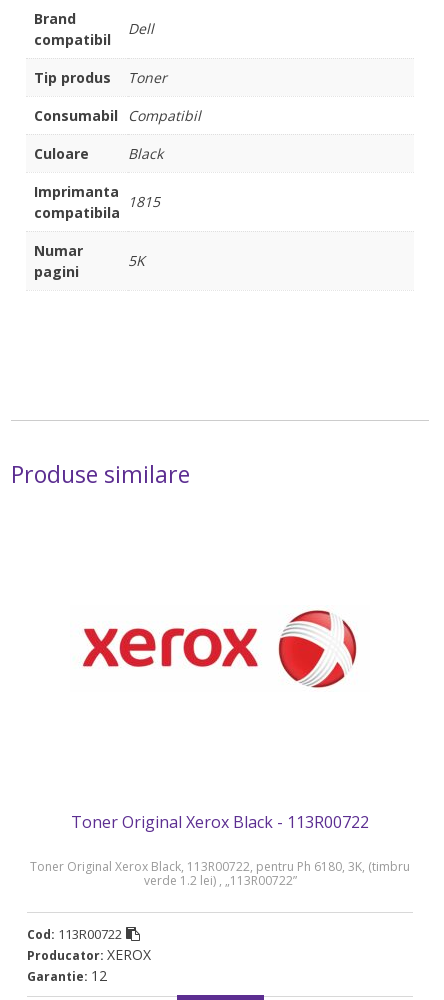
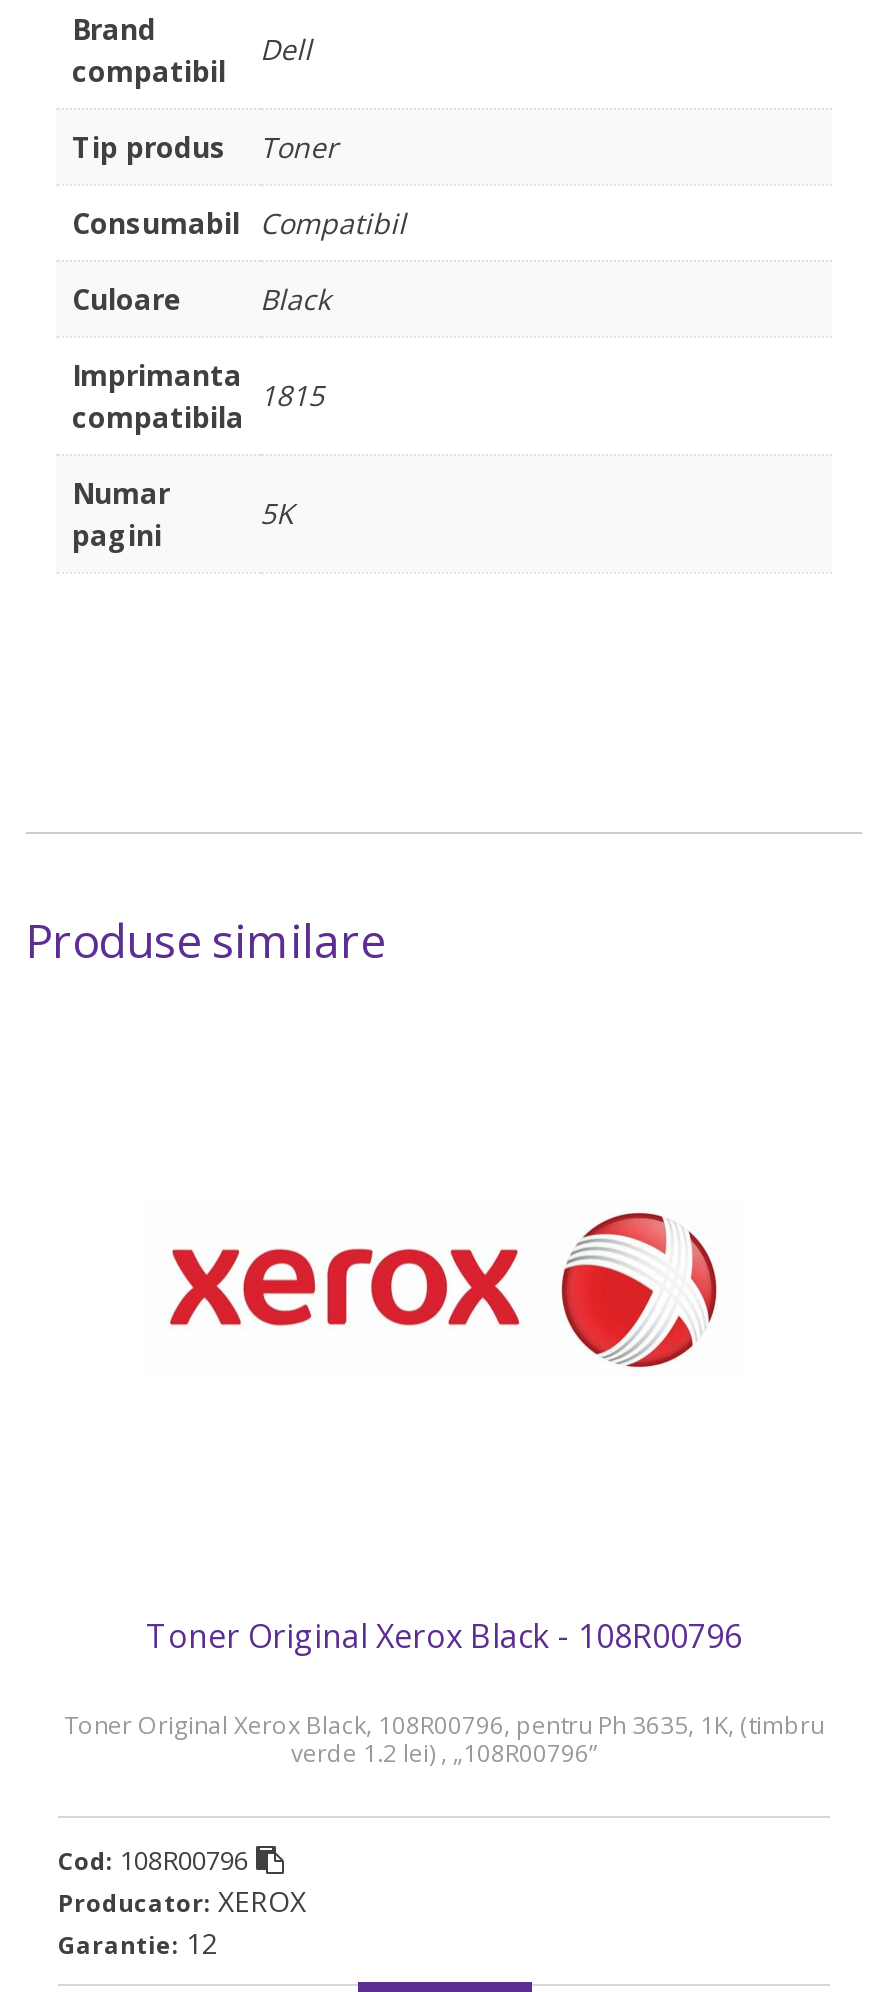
- Toner Original Xerox Black - 113R00722
+ Toner Original Xerox Black - 108R00796

- Toner Original Xerox Black, 113R00722, pentru Ph 6180, 3K, (timbru
+ Toner Original Xerox Black, 108R00796, pentru Ph 3635, 1K, (timbru

- verde 1.2 lei) , „113R00722”
+ verde 1.2 lei) , „108R00796”

- Cod: 113R00722
+ Cod: 108R00796
